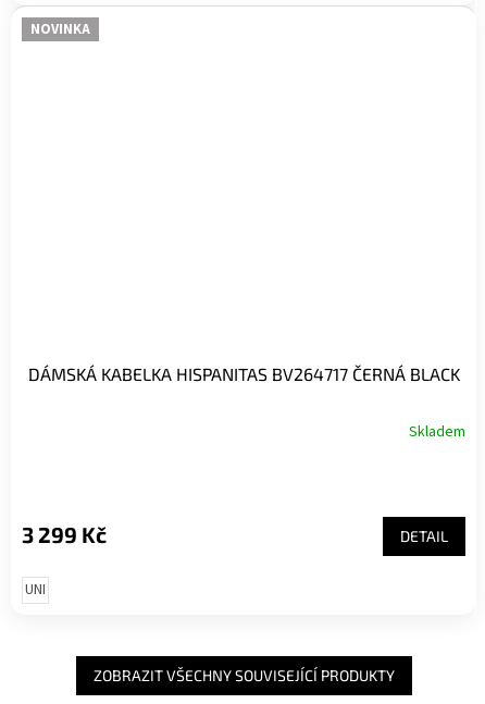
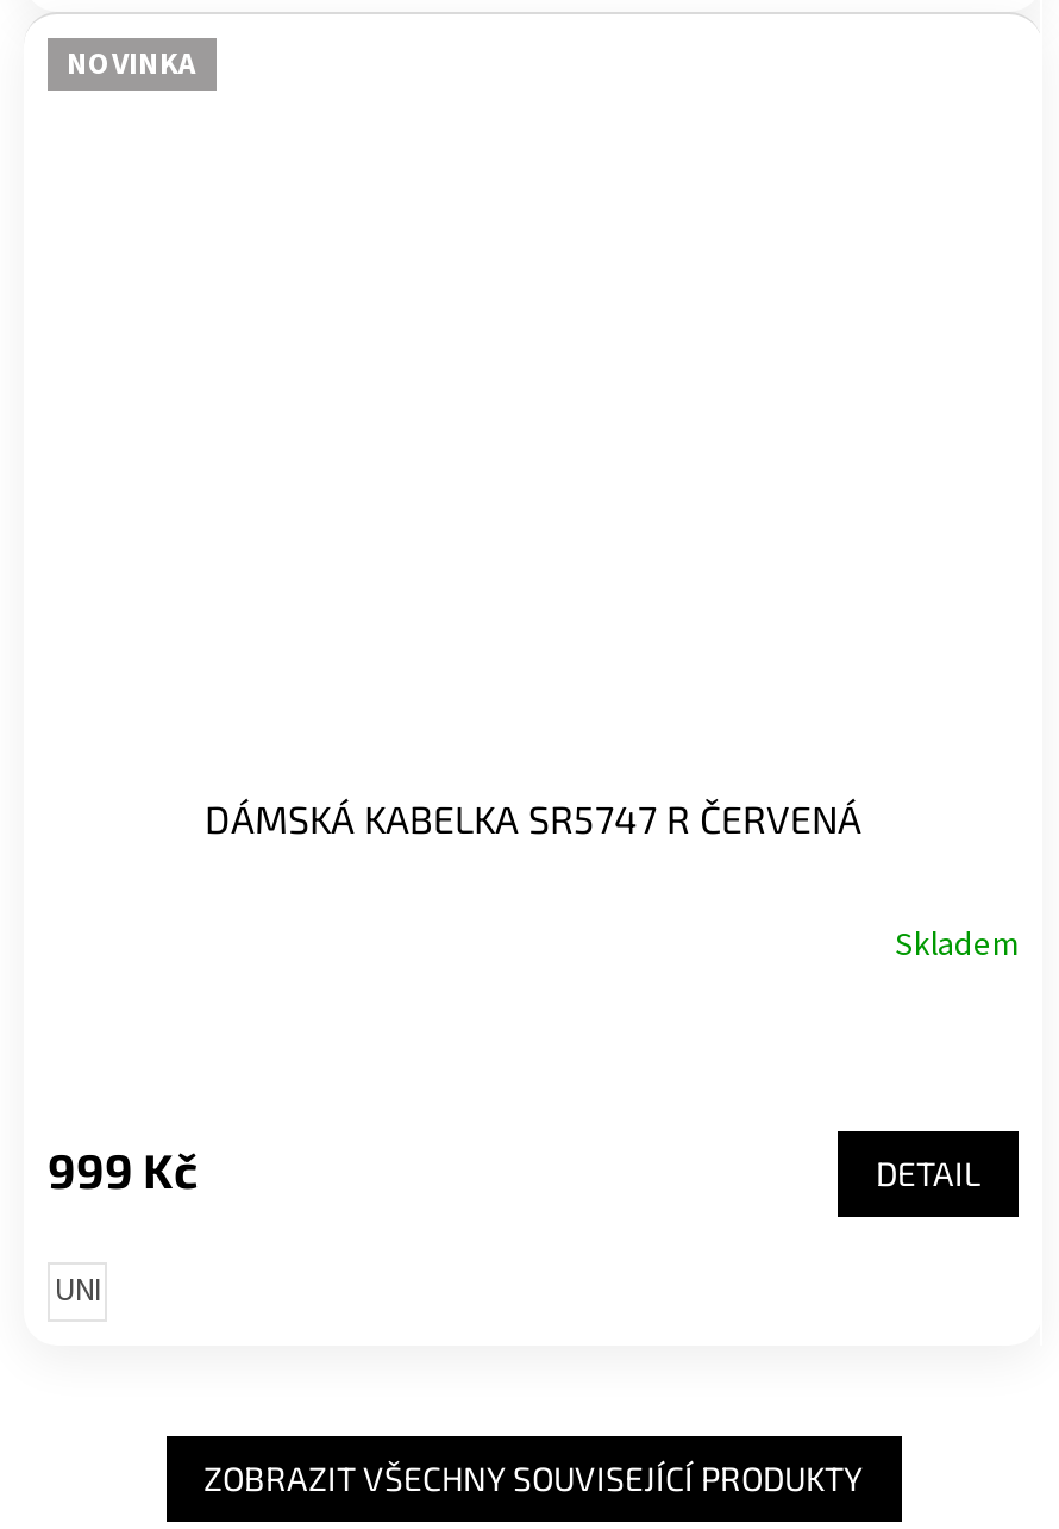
- DÁMSKÁ KABELKA HISPANITAS BV264717 ČERNÁ BLACK
+ DÁMSKÁ KABELKA SR5747 R ČERVENÁ

- 3 299 Kč
+ 999 Kč
